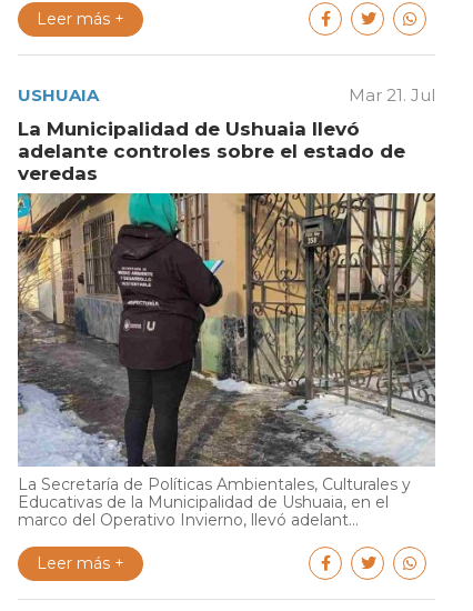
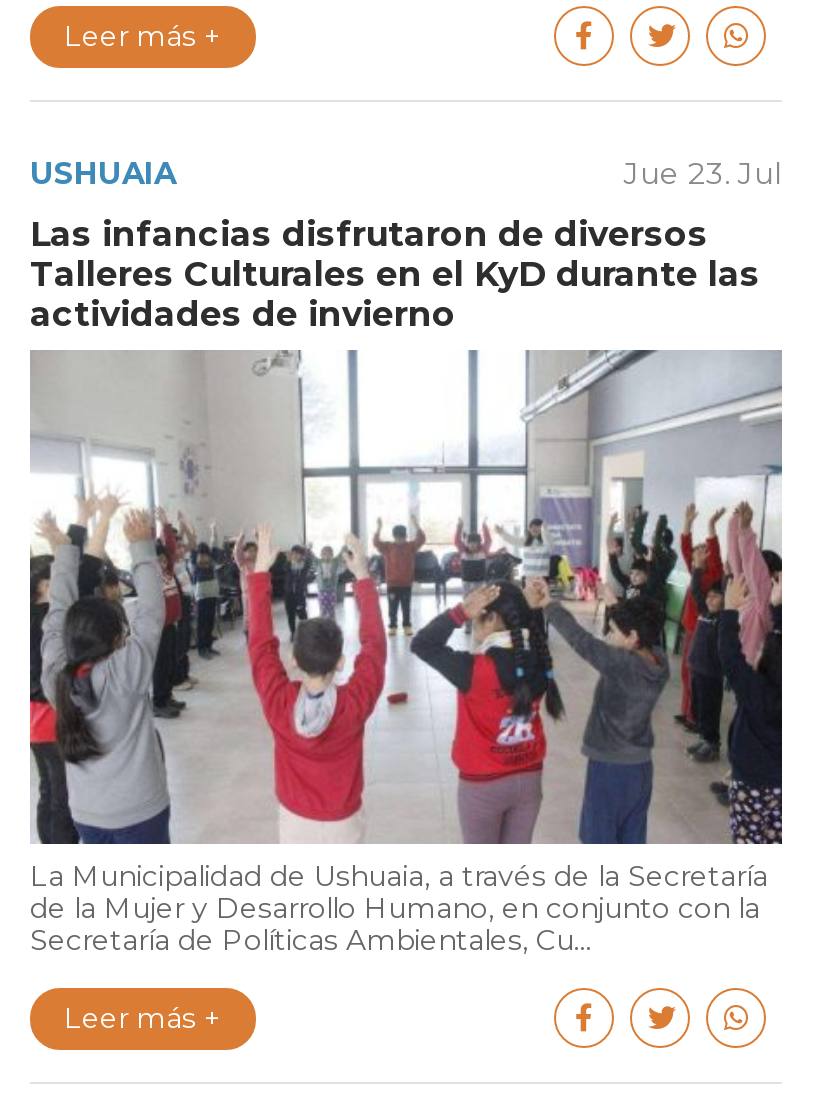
- Mar 21. Jul
+ Jue 23. Jul

- La Municipalidad de Ushuaia llevó
- adelante controles sobre el estado de
- veredas
+ Las infancias disfrutaron de diversos
+ Talleres Culturales en el KyD durante las
+ actividades de invierno

- [image]
- La Secretaría de Políticas Ambientales, Culturales y
- Educativas de la Municipalidad de Ushuaia, en el
- marco del Operativo Invierno, llevó adelant...
+ [image]
+ La Municipalidad de Ushuaia, a través de la Secretaría
+ de la Mujer y Desarrollo Humano, en conjunto con la
+ Secretaría de Políticas Ambientales, Cu...
